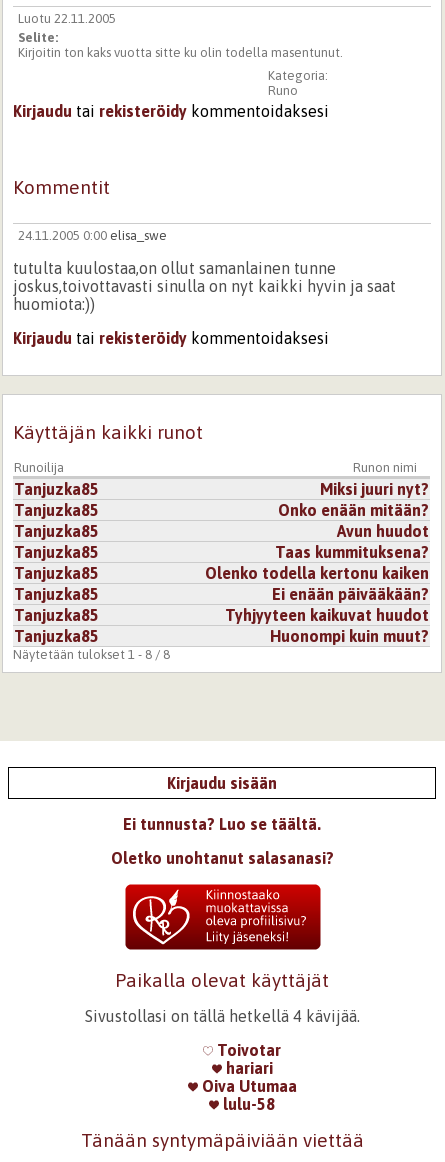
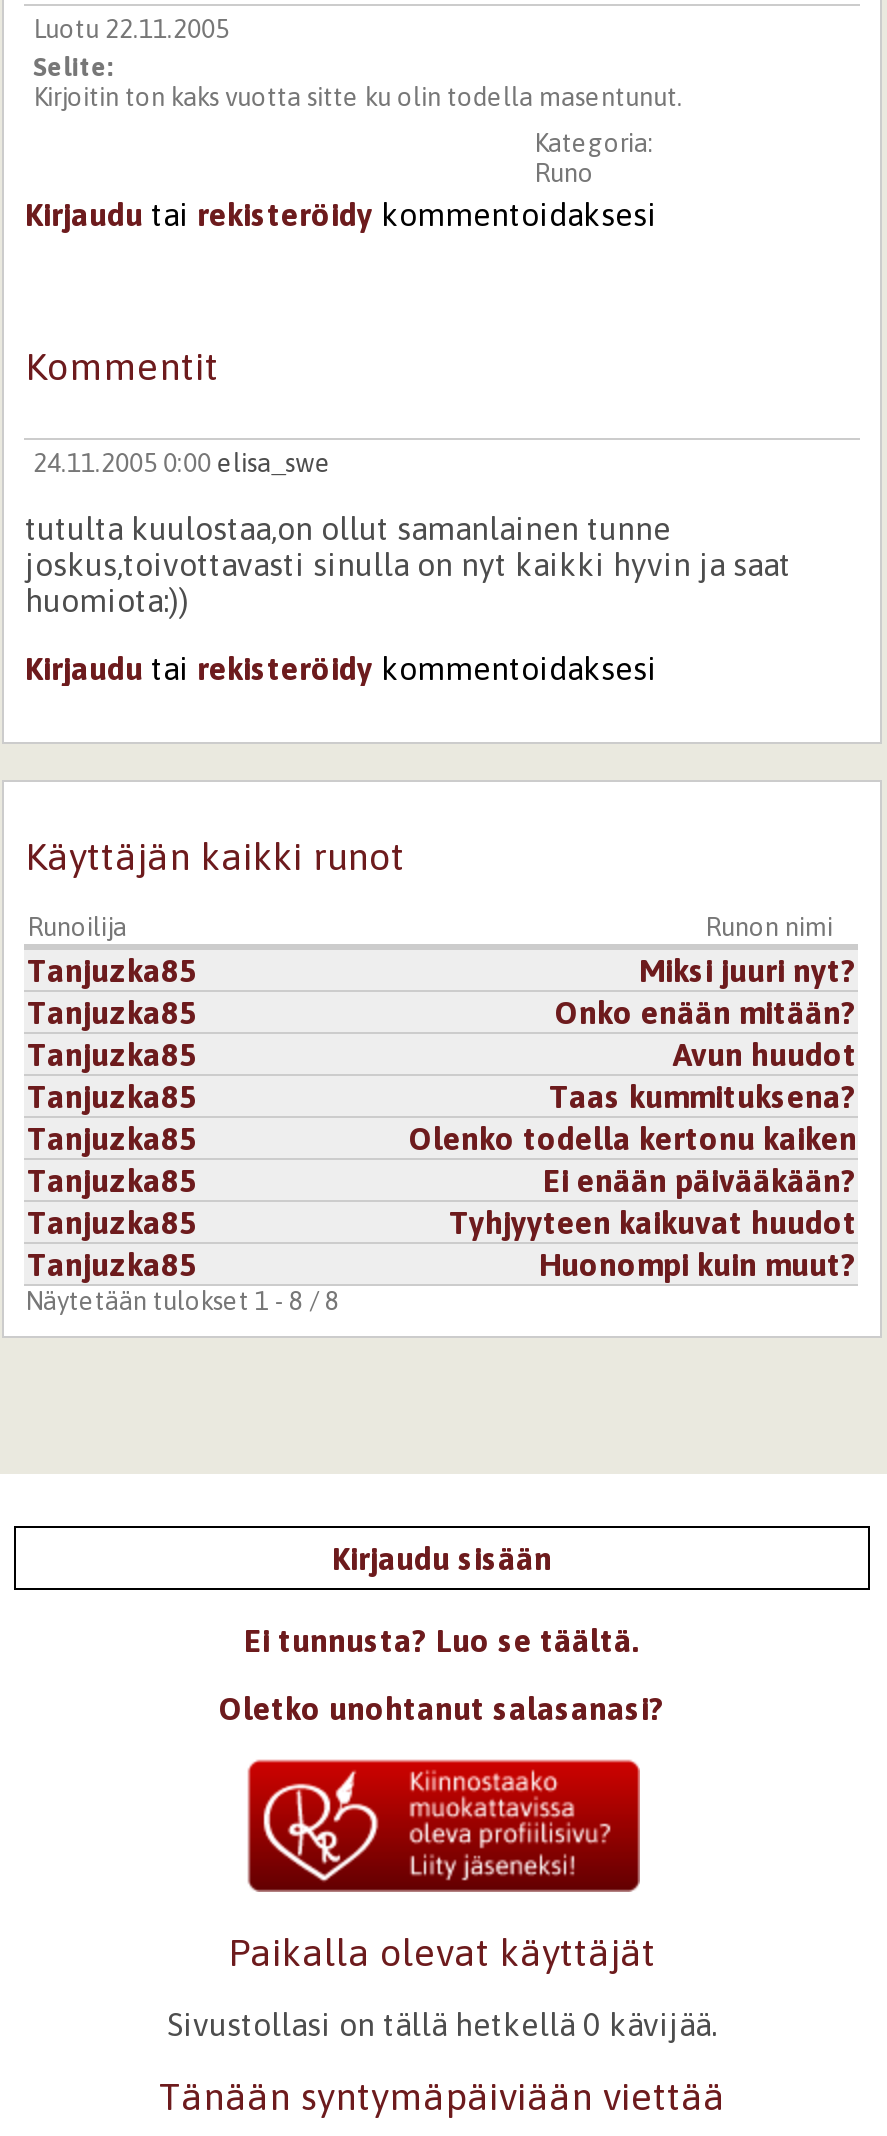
- Sivustollasi on tällä hetkellä 4 kävijää.
- Toivotar
- hariari
- Oiva Utumaa
- lulu-58
+ Sivustollasi on tällä hetkellä 0 kävijää.
